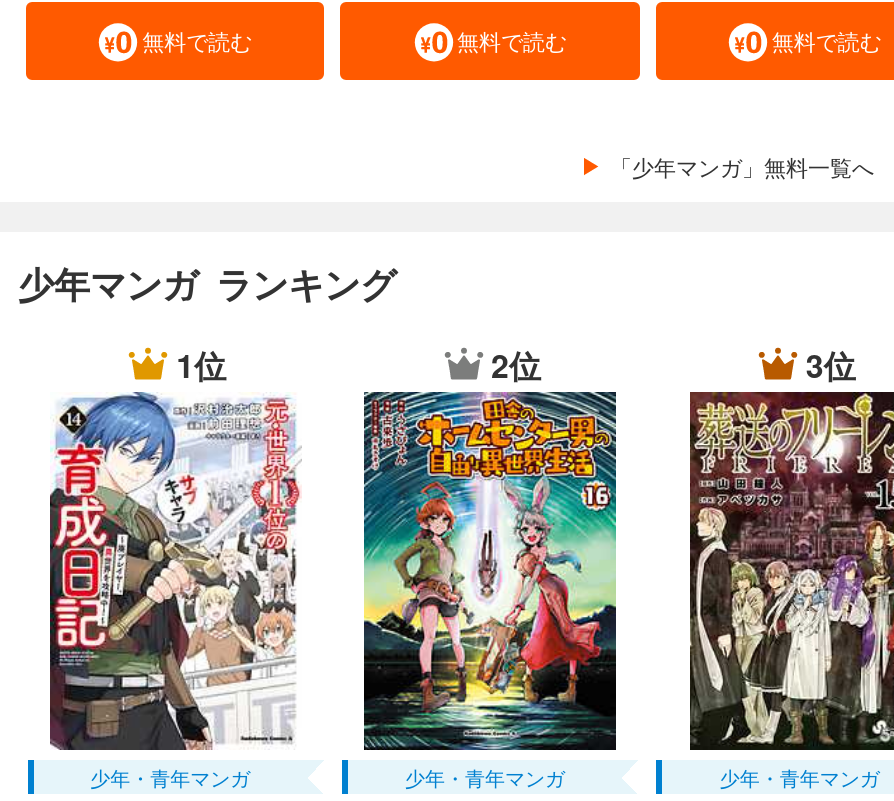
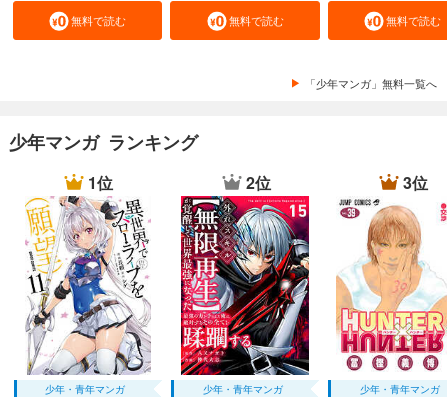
- [image]
+ [image]

- [image]
+ [image]

- [image]
+ [image]
